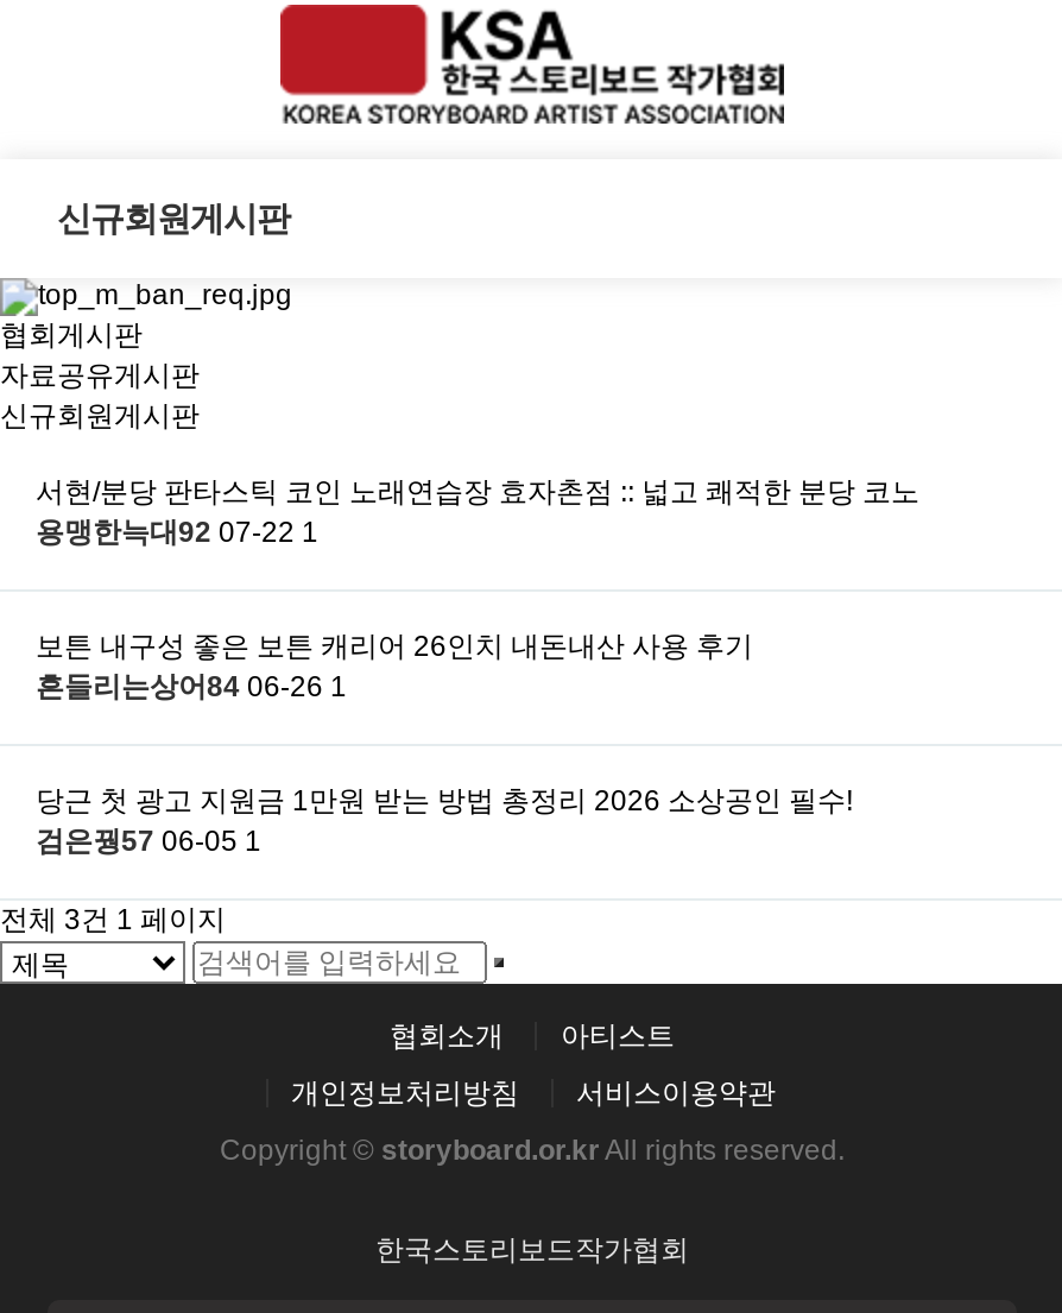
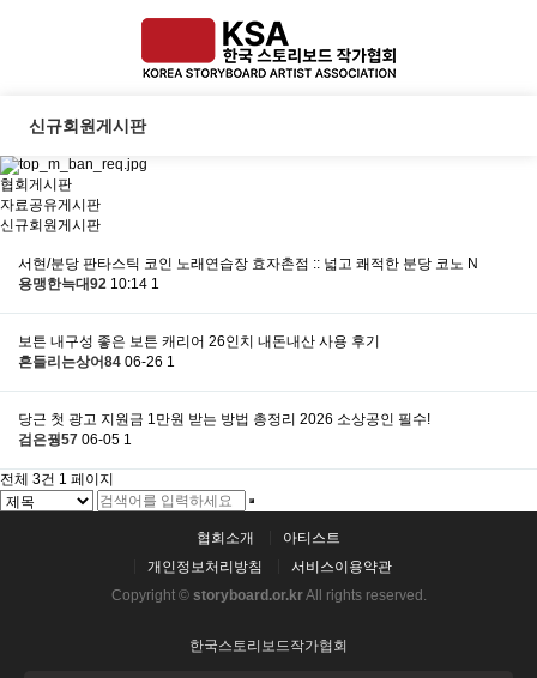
- 서현/분당 판타스틱 코인 노래연습장 효자촌점 :: 넓고 쾌적한 분당 코노
- 용맹한늑대92 07-22 1
+ 서현/분당 판타스틱 코인 노래연습장 효자촌점 :: 넓고 쾌적한 분당 코노 N
+ 용맹한늑대92 10:14 1
